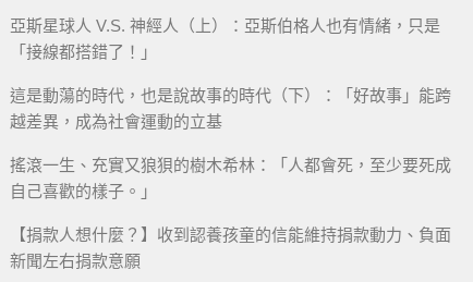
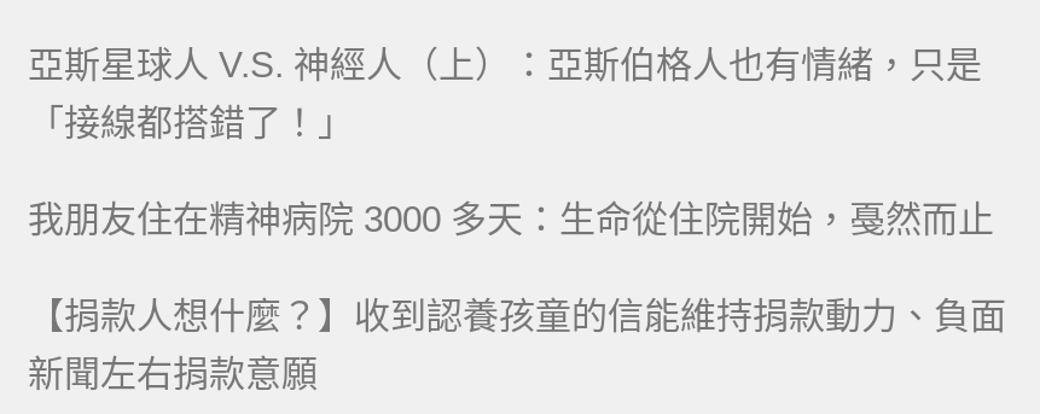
- 這是動蕩的時代，也是說故事的時代（下）：「好故事」能跨
- 越差異，成為社會運動的立基
- 搖滾一生、充實又狼狽的樹木希林：「人都會死，至少要死成
- 自己喜歡的樣子。」
+ 我朋友住在精神病院 3000 多天：生命從住院開始，戞然而止
